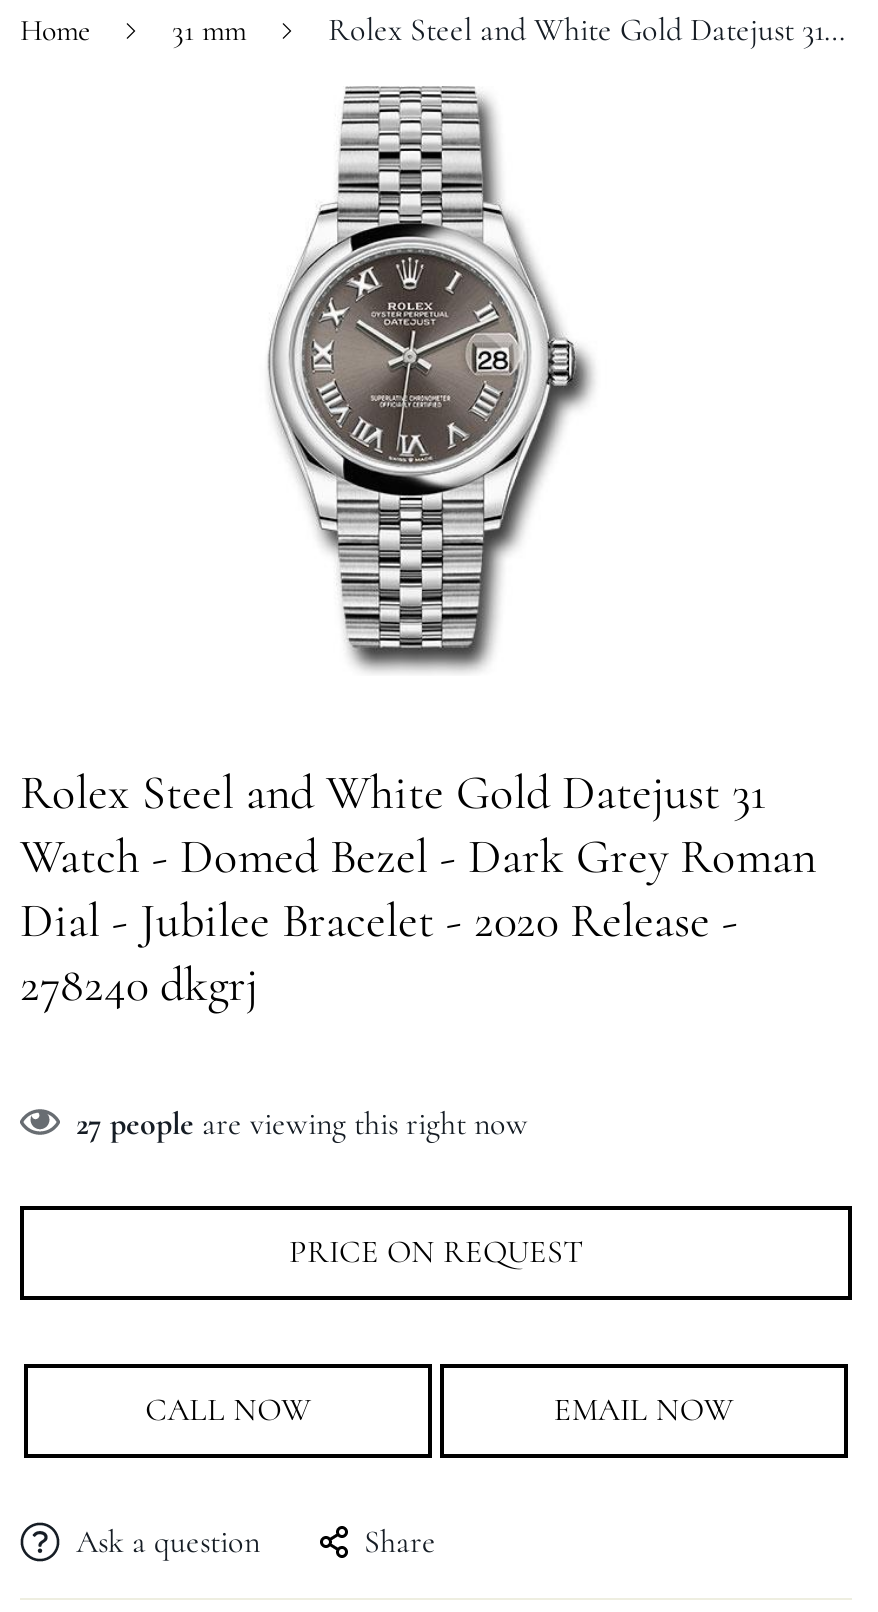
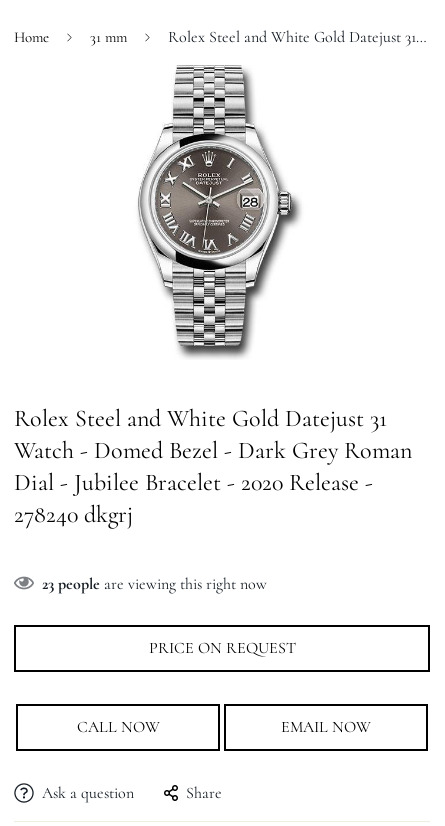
- 27 people are viewing this right now
+ 23 people are viewing this right now
